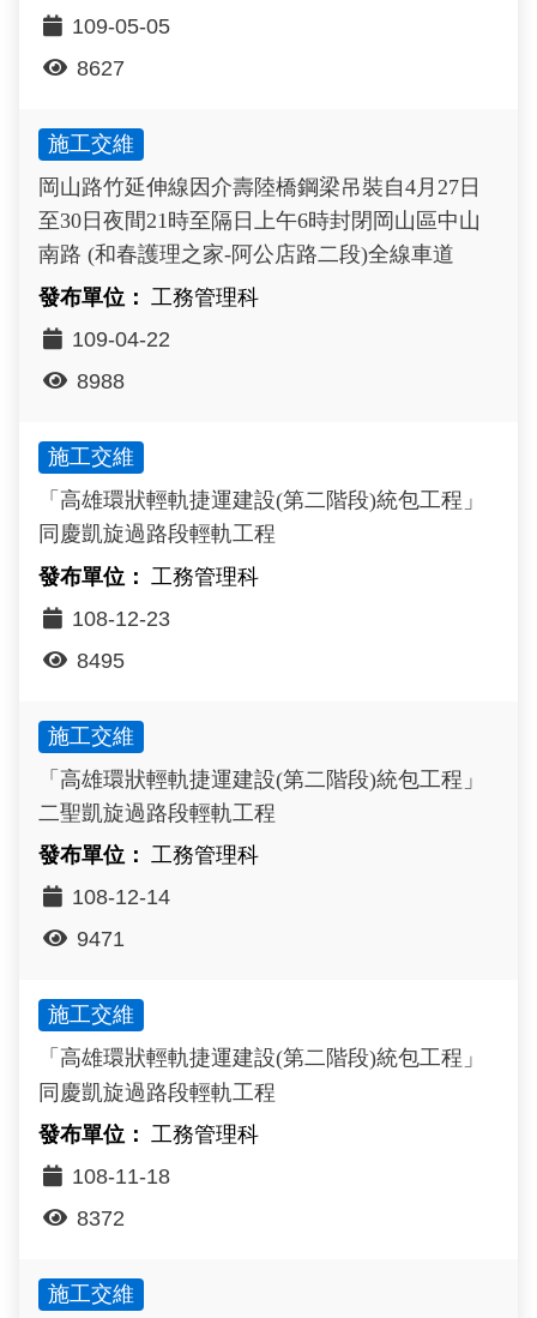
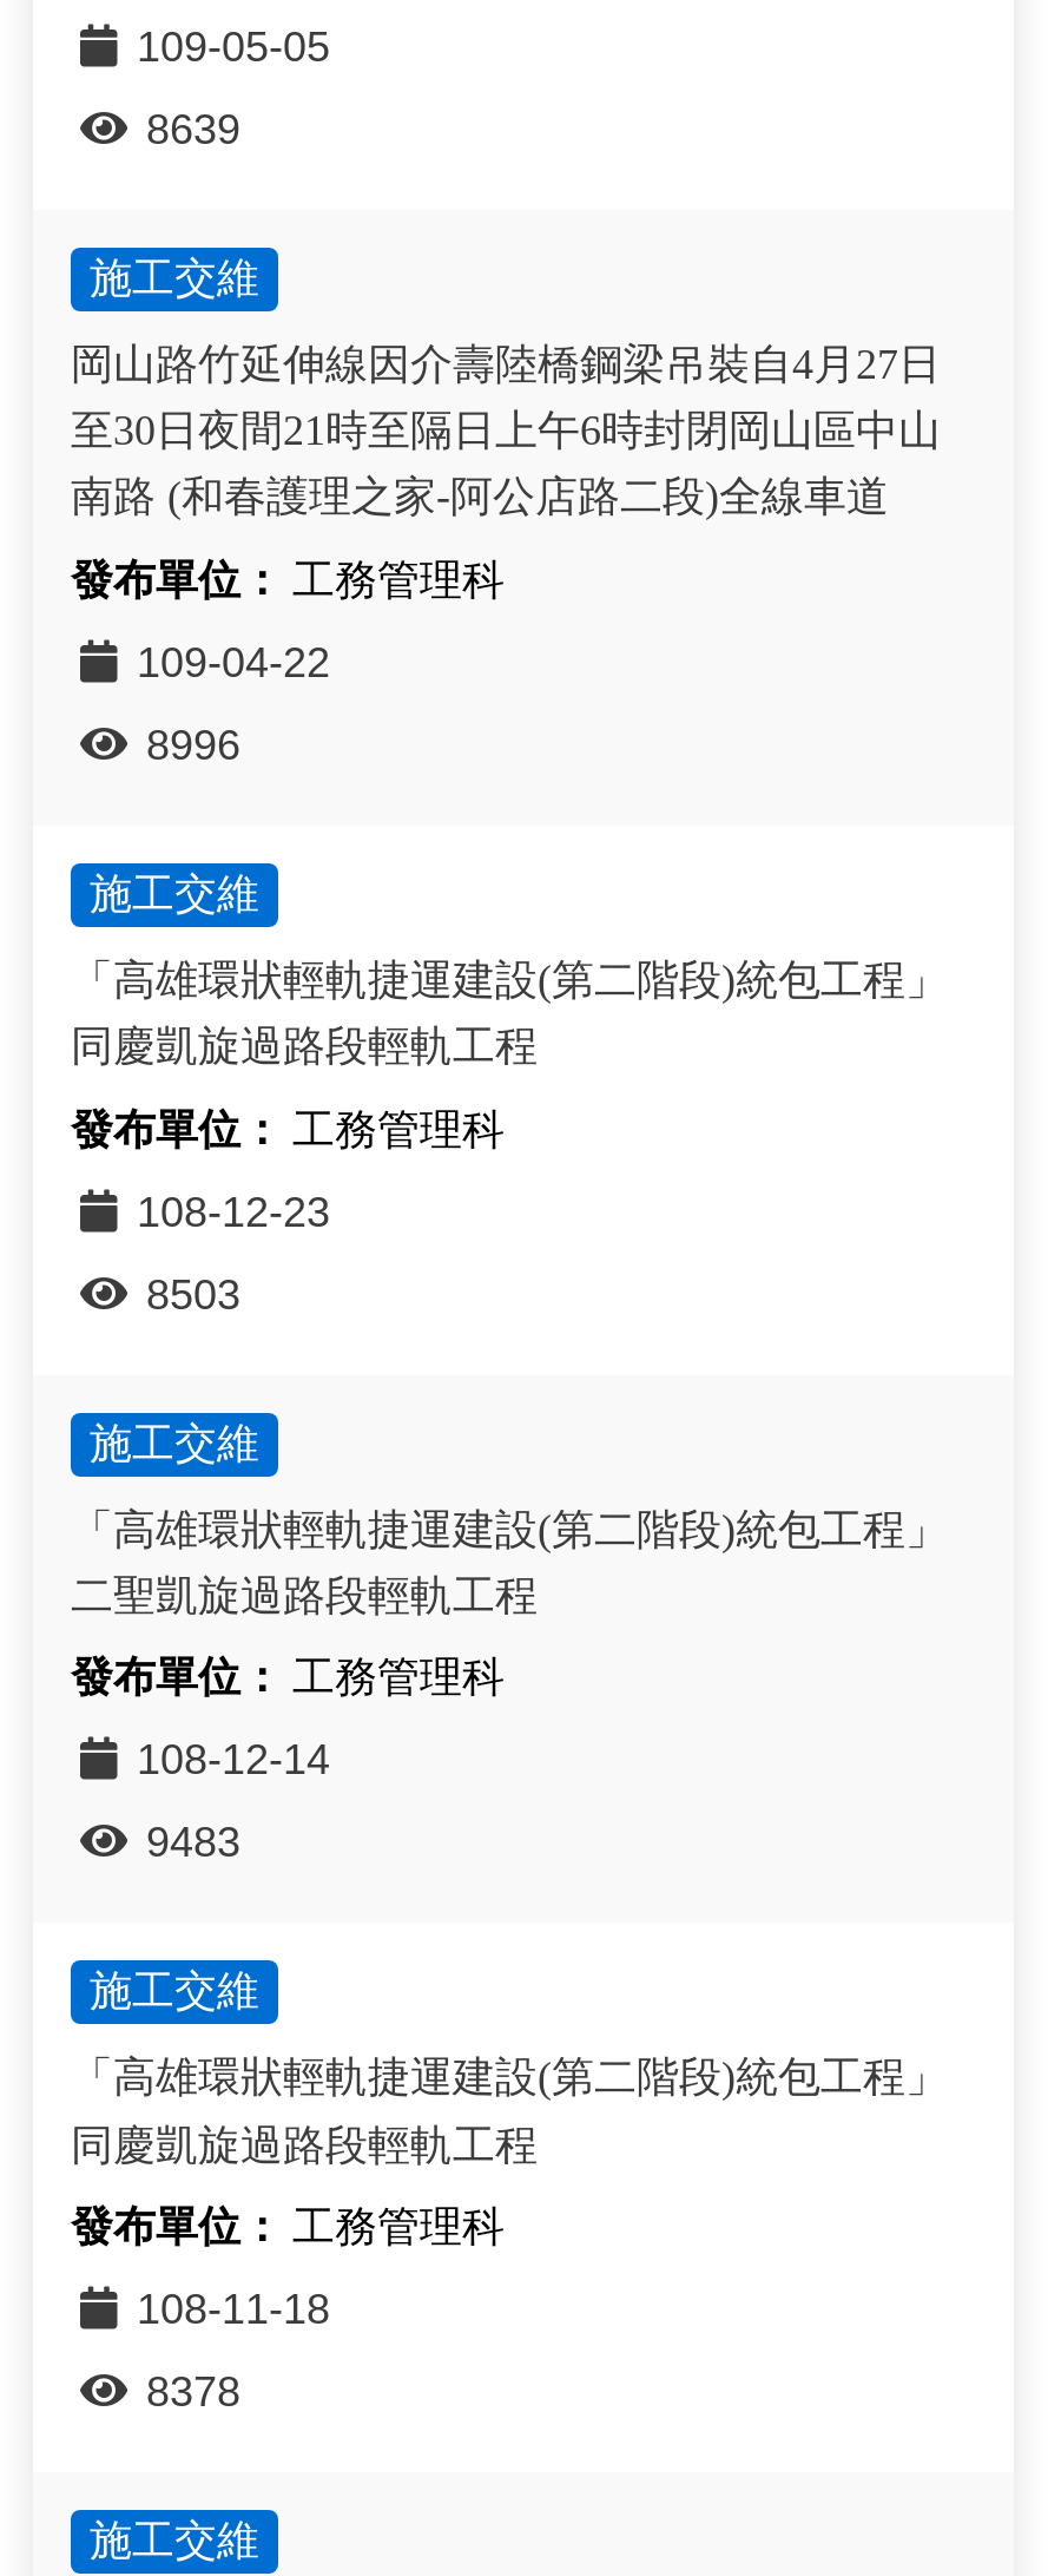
- 8627
+ 8639

- 8988
+ 8996

- 8495
+ 8503

- 9471
+ 9483

- 8372
+ 8378
